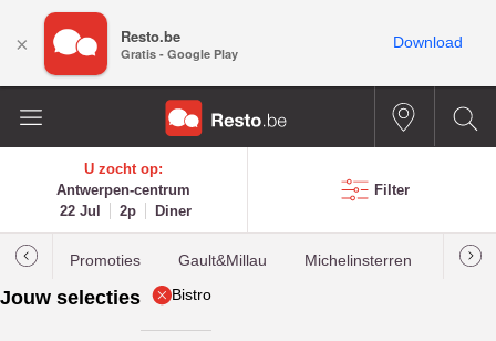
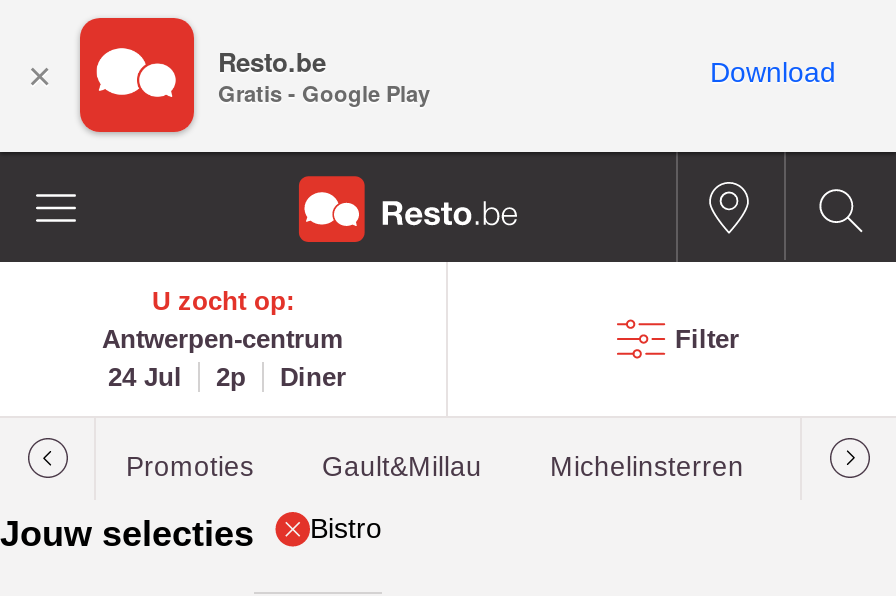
- 22 Jul 2p Diner
+ 24 Jul 2p Diner
